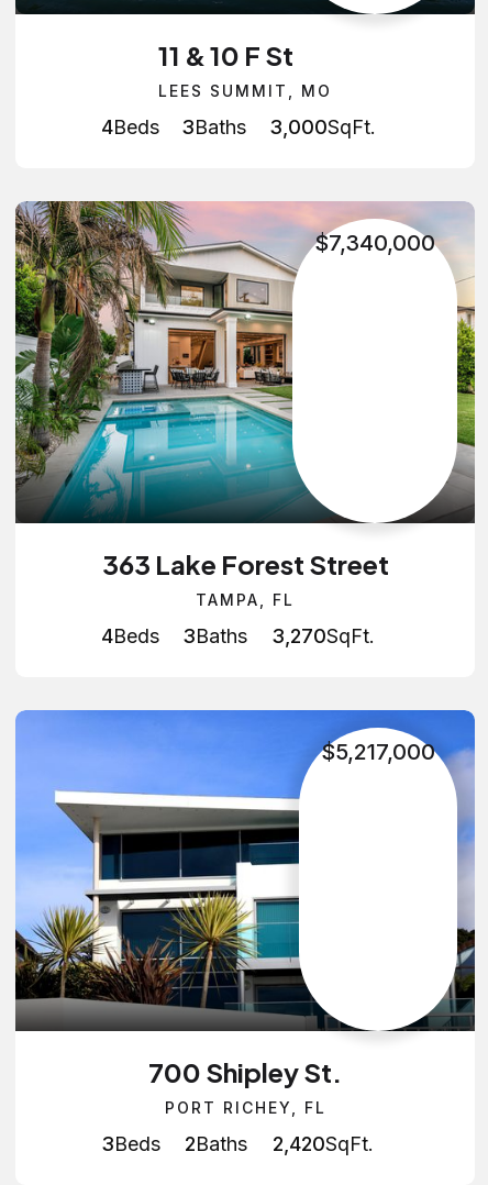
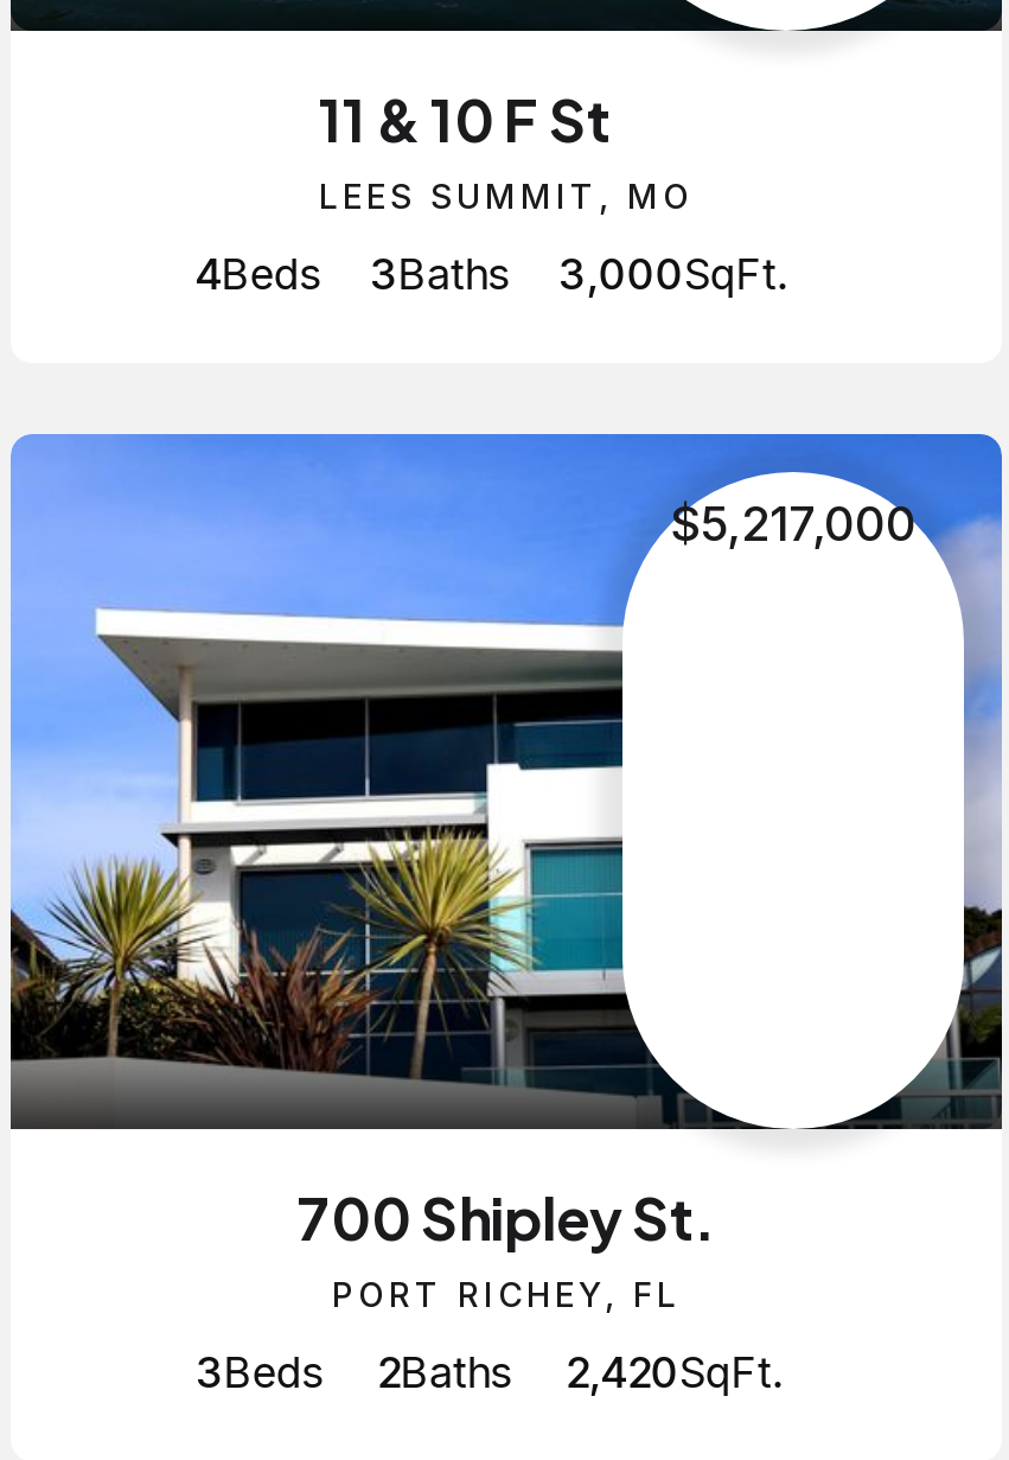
- [image]
- $7,340,000

- 363 Lake Forest Street
- TAMPA, FL
- 4Beds
- 3Baths
- 3,270SqFt.
